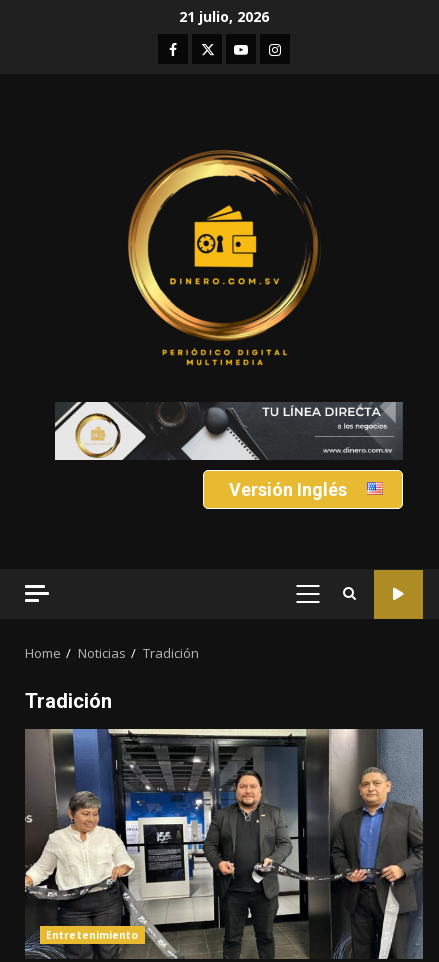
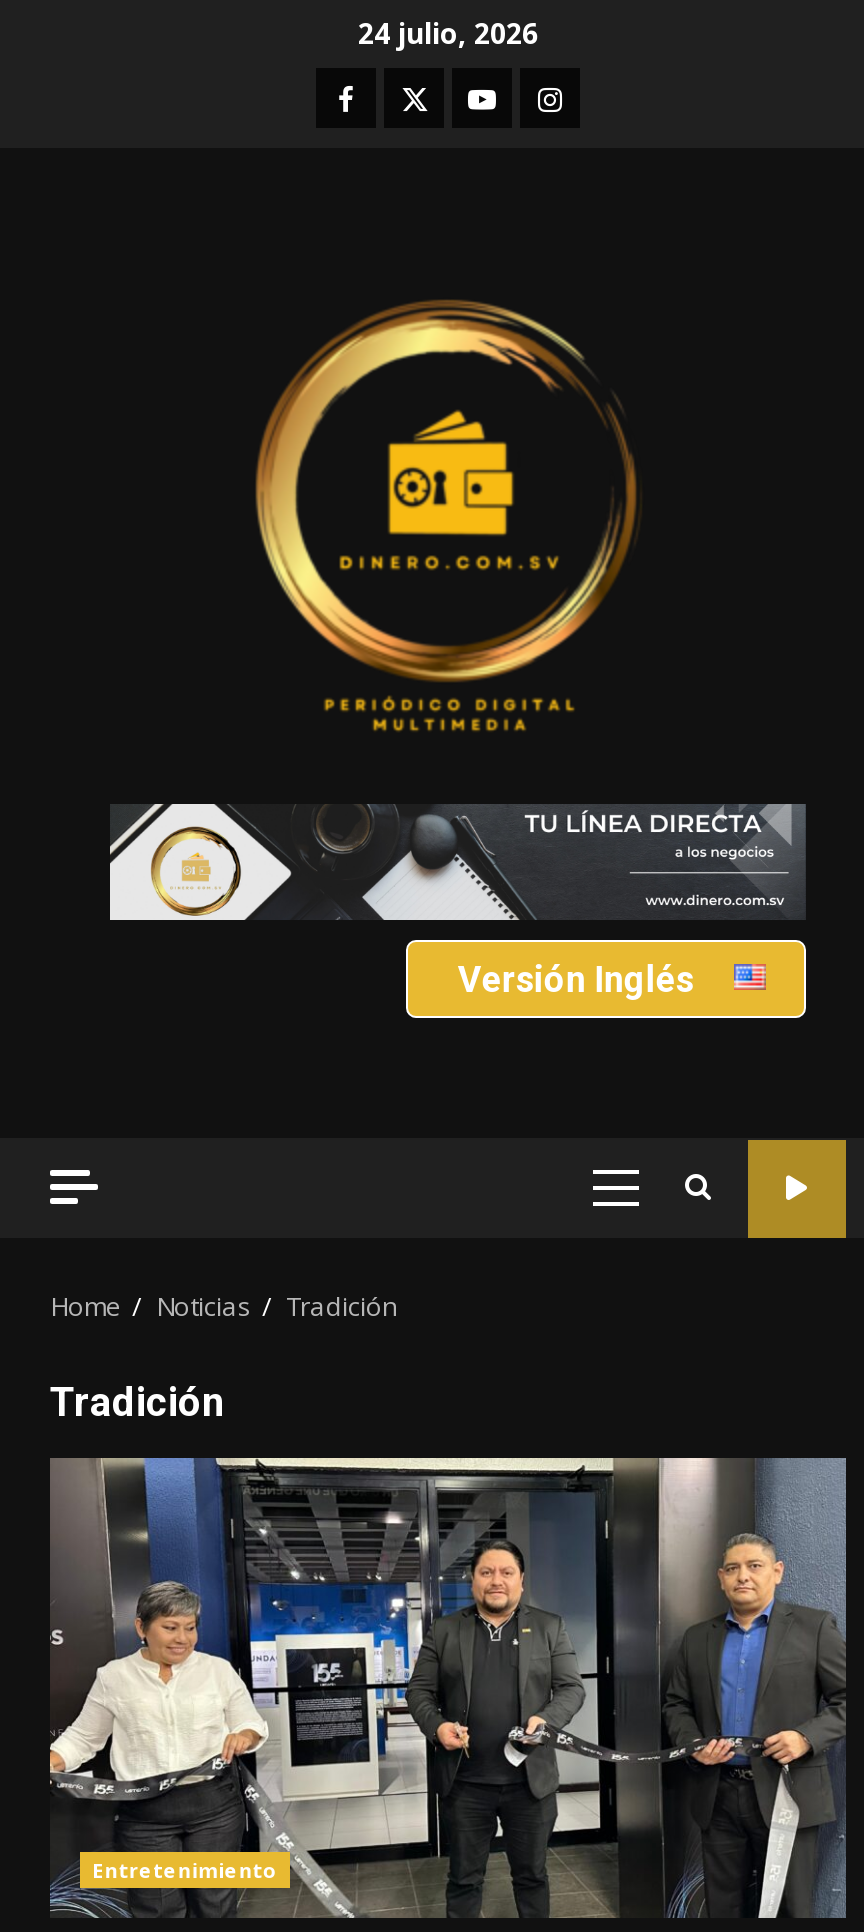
- 21 julio, 2026
+ 24 julio, 2026
